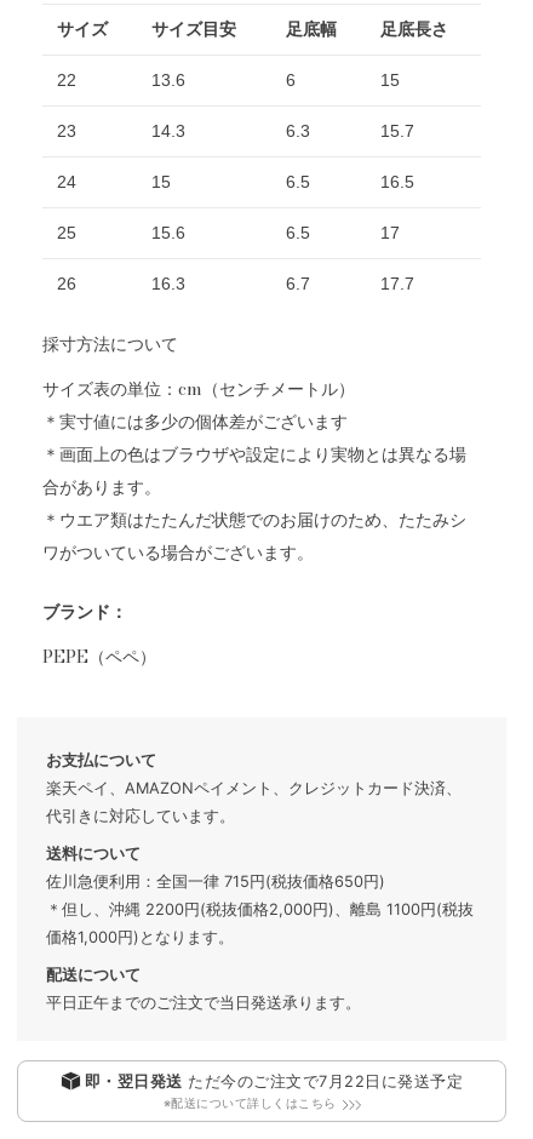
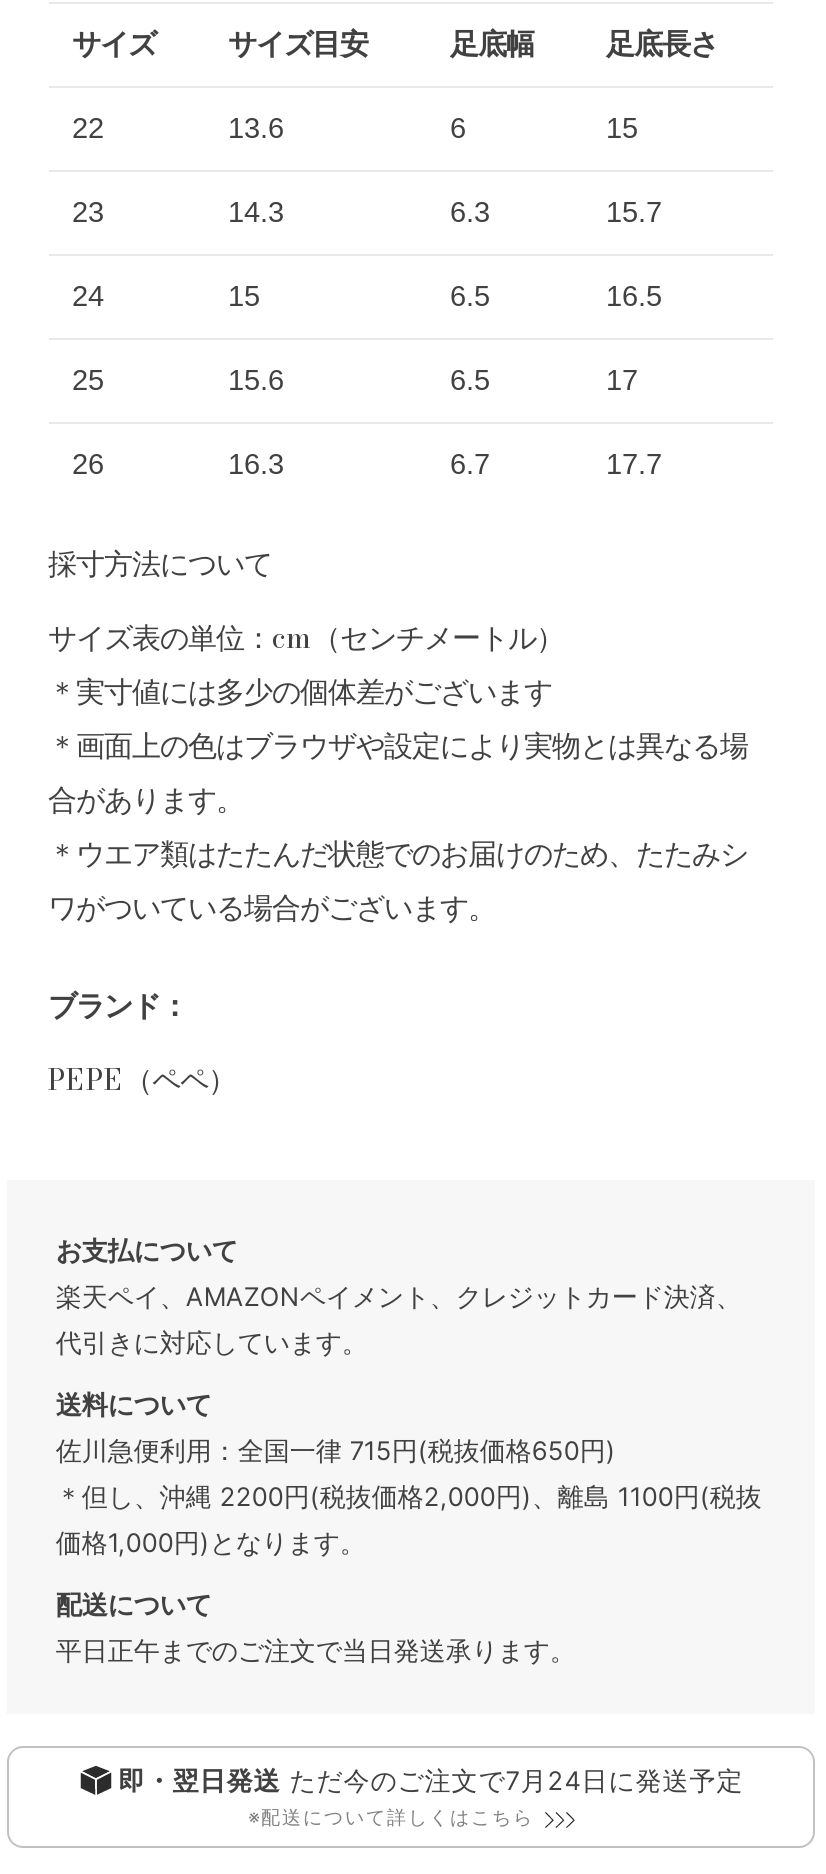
- 即・翌日発送ただ今のご注文で7月22日に発送予定
+ 即・翌日発送ただ今のご注文で7月24日に発送予定
